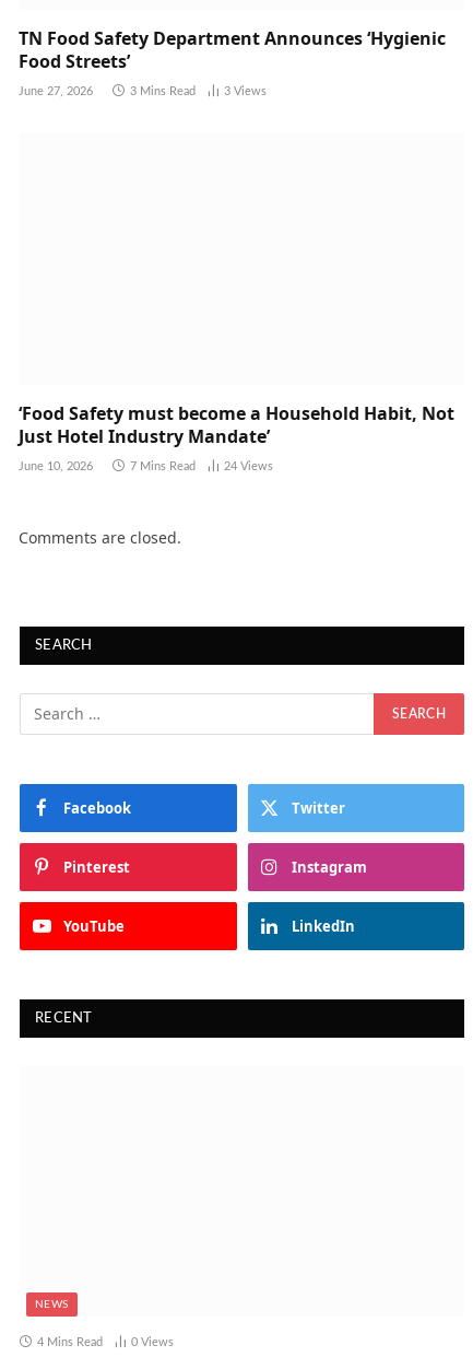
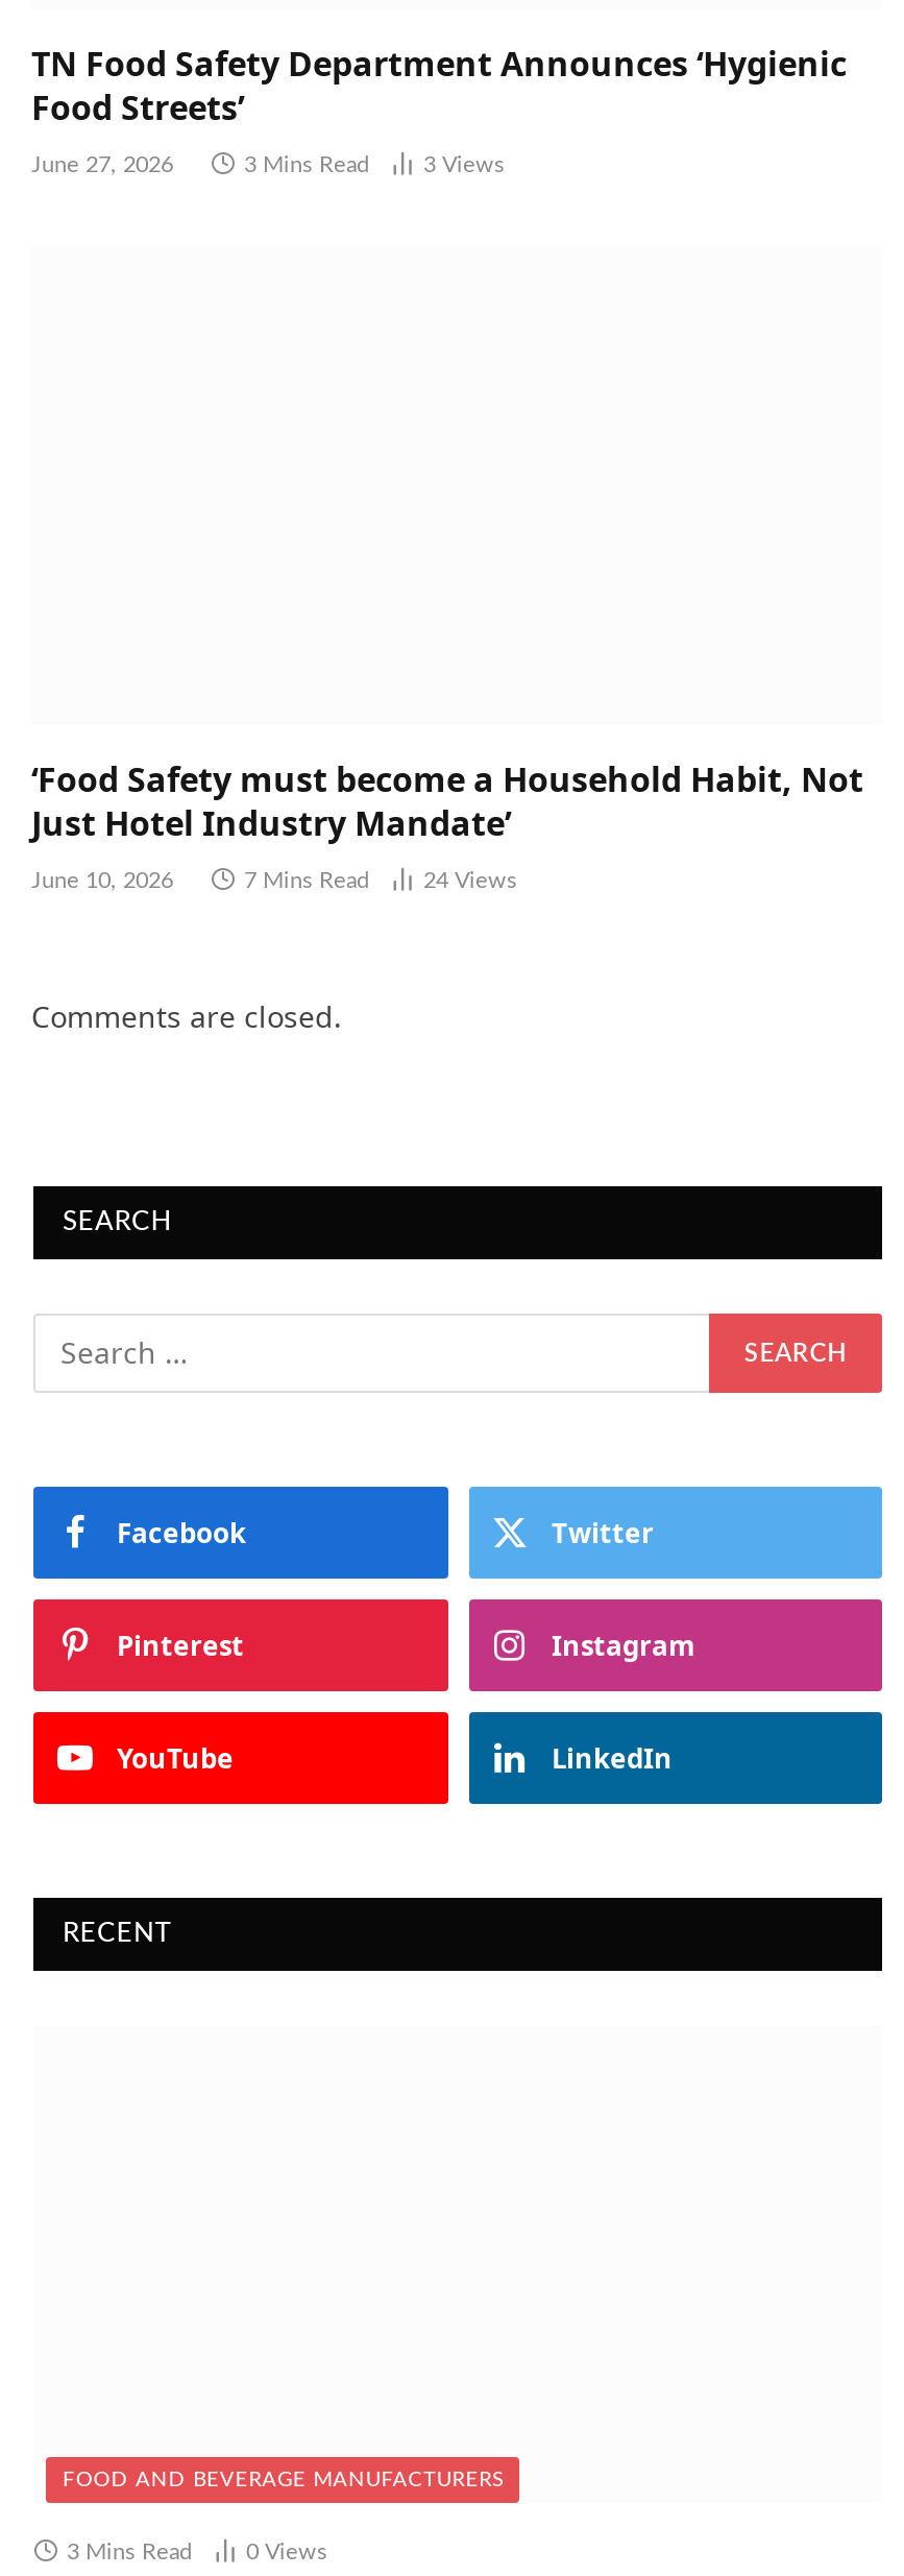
- NEWS
+ FOOD AND BEVERAGE MANUFACTURERS

- 4 Mins Read
+ 3 Mins Read
